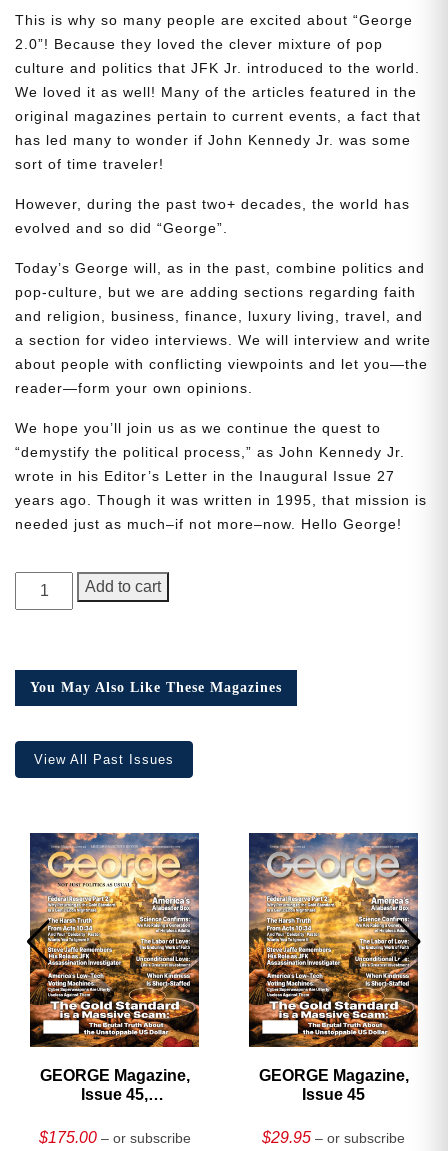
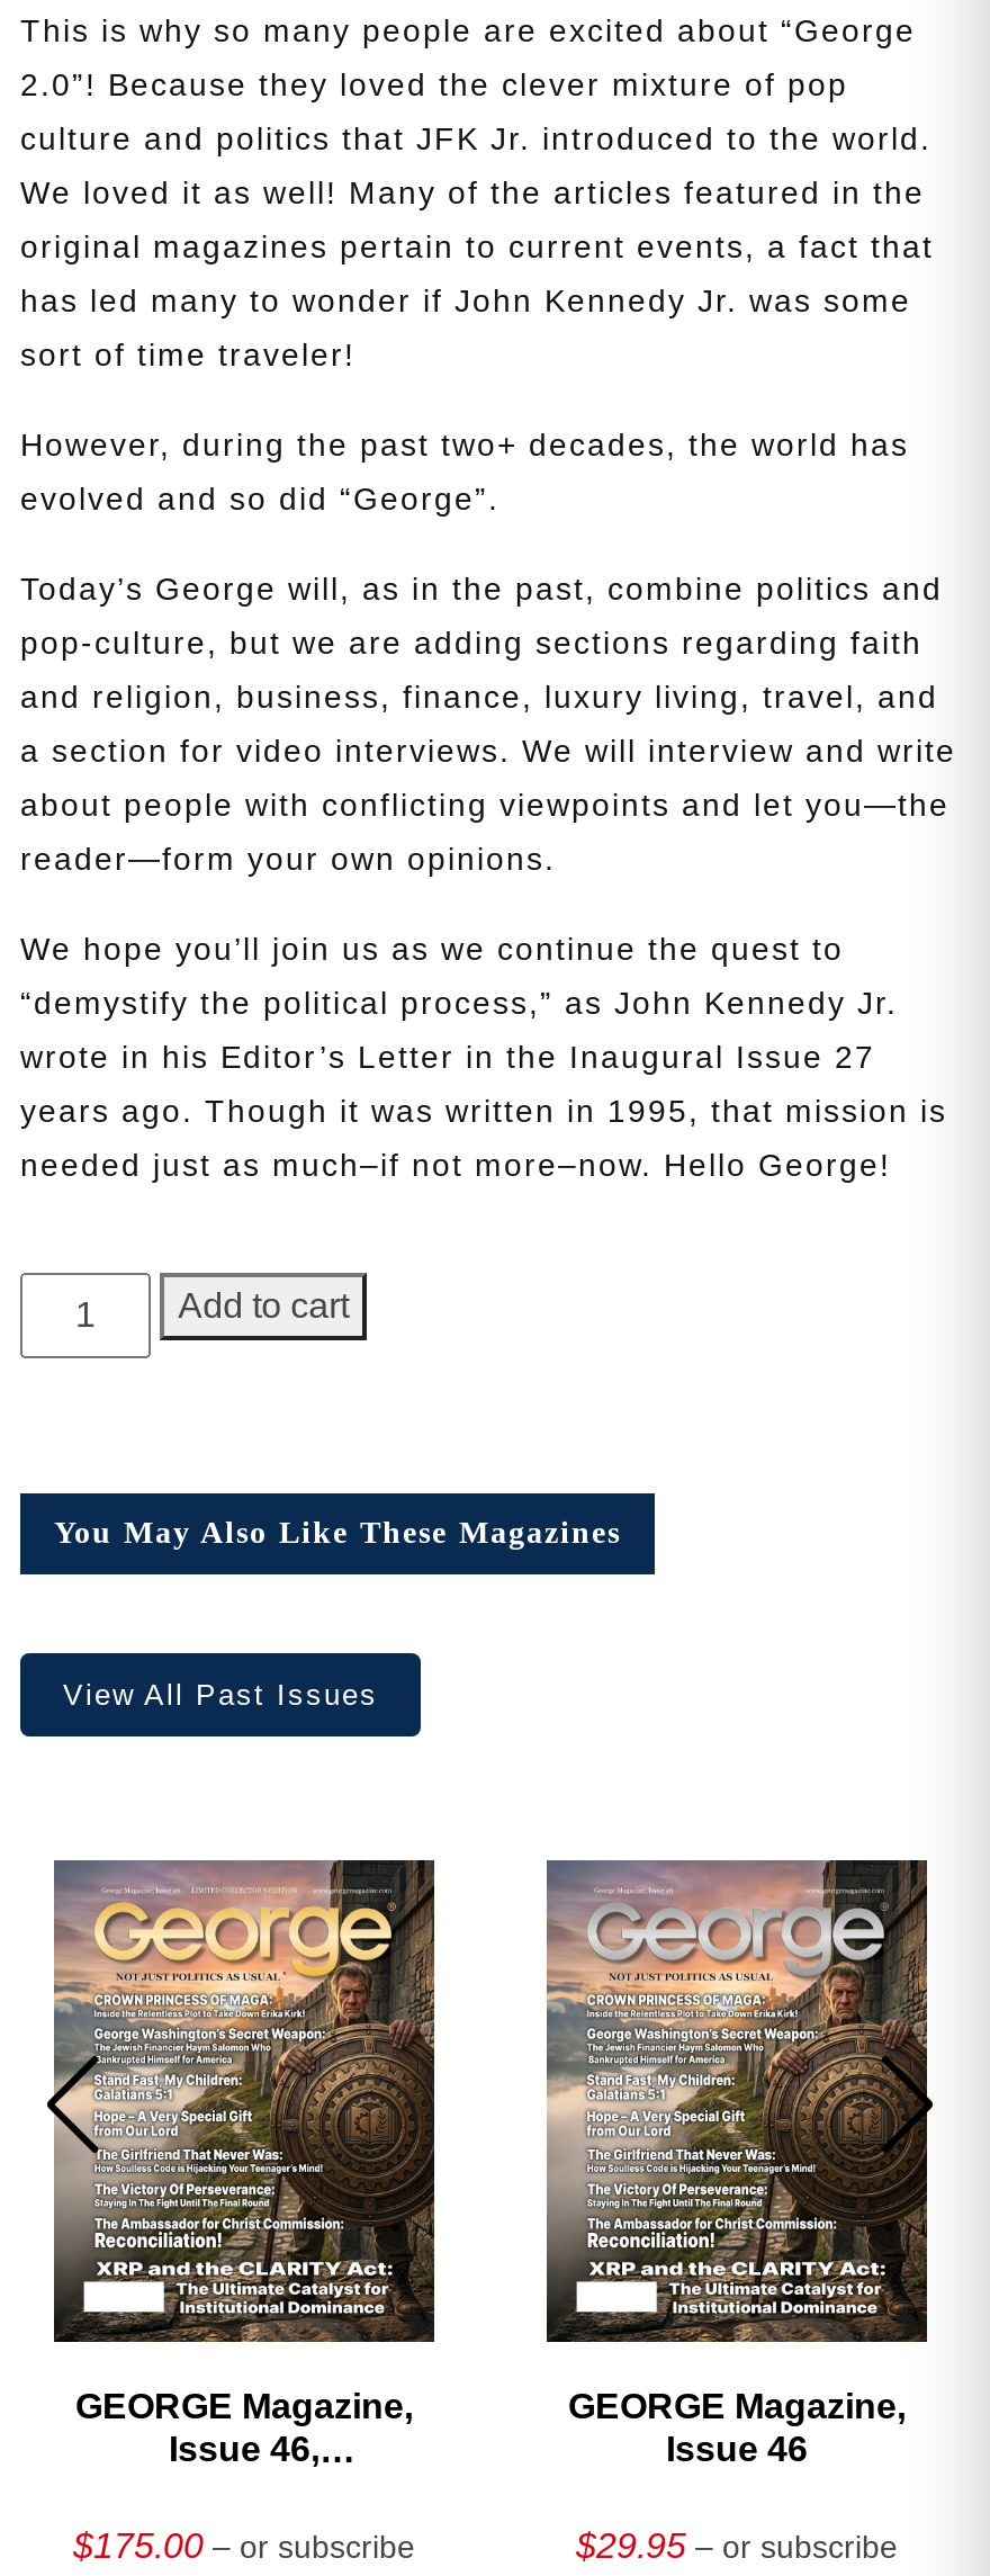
- [image]
- Issue 45,
+ [image]
+ Issue 46,

- [image]
- Issue 45
+ [image]
+ Issue 46
